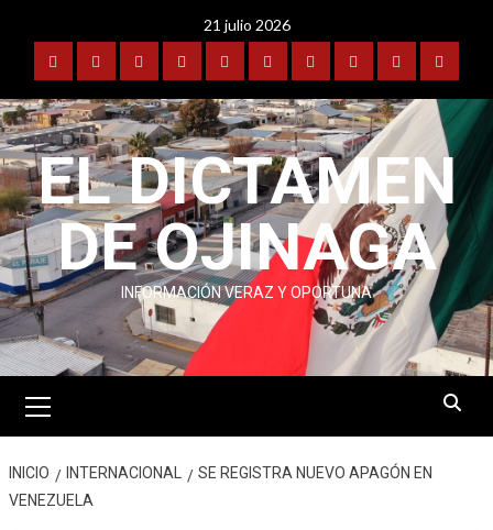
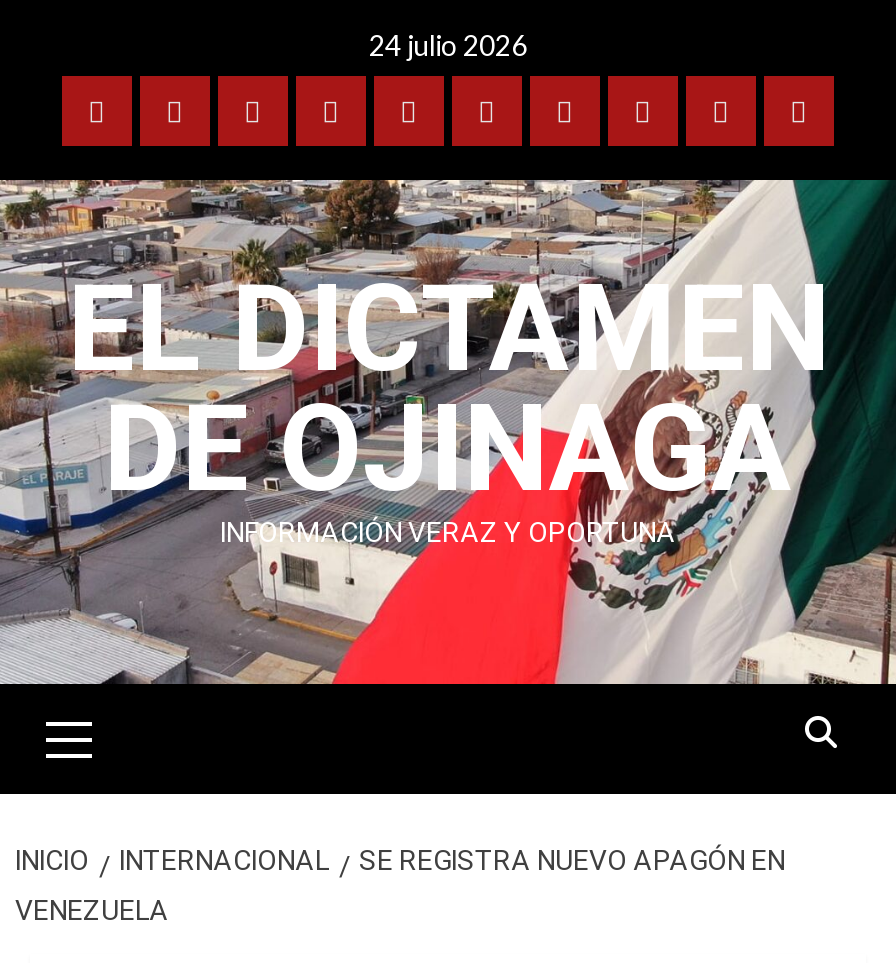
- 21 julio 2026
+ 24 julio 2026
